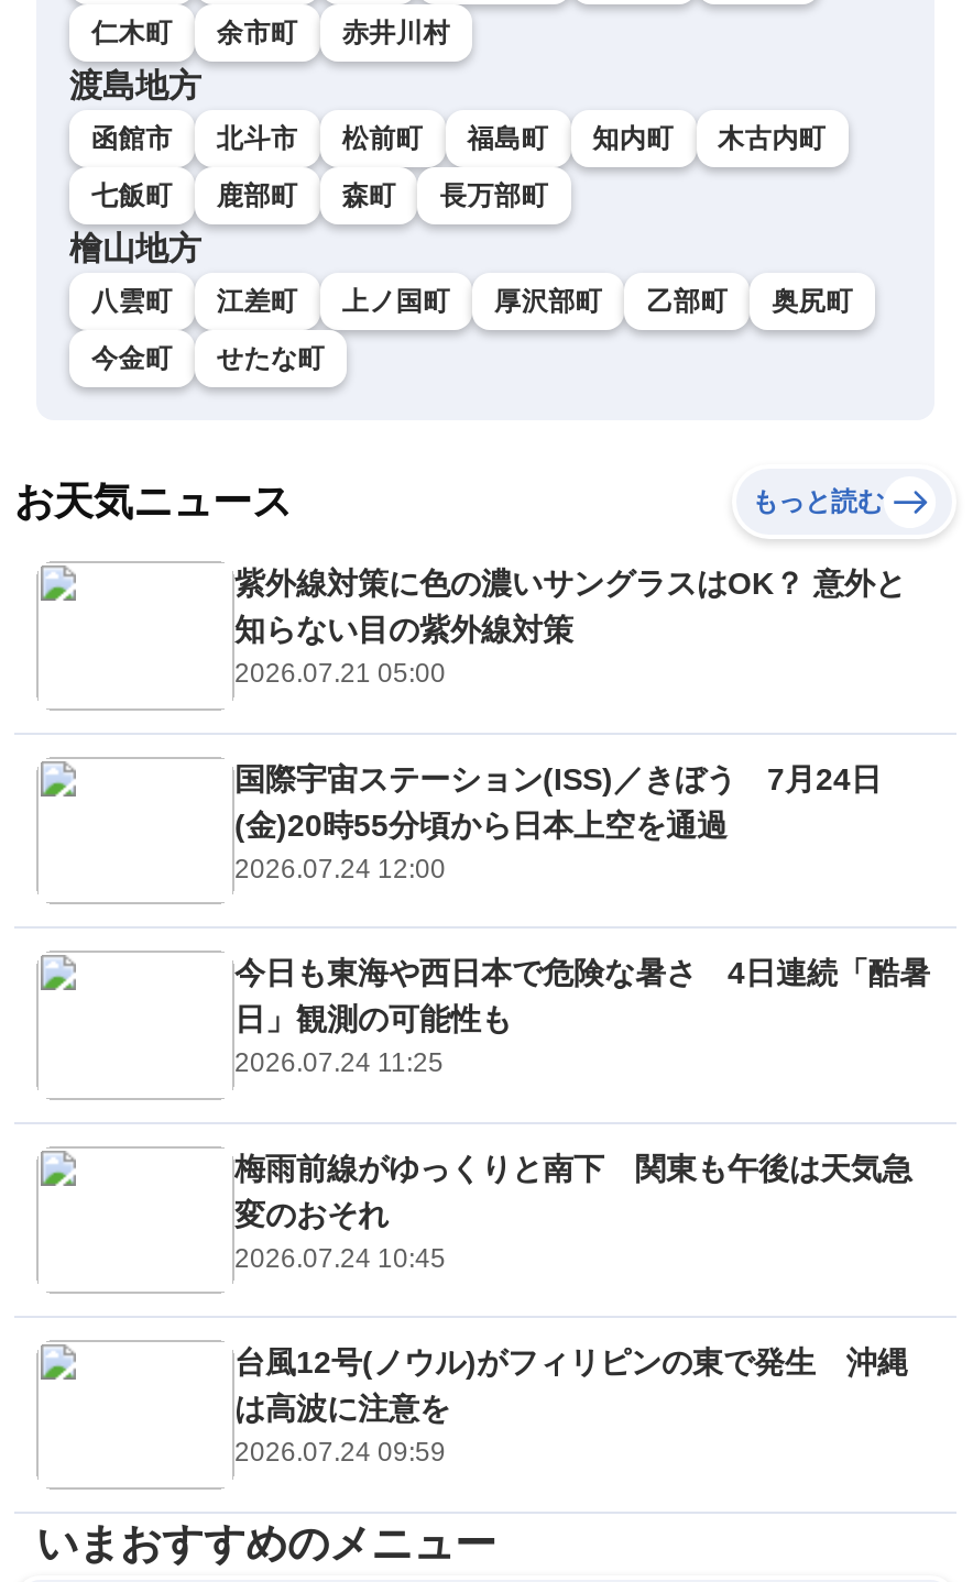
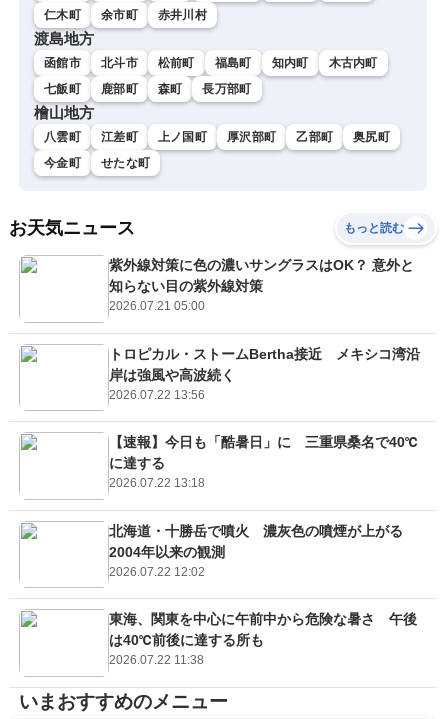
- 国際宇宙ステーション(ISS)／きぼう 7月24日
- (金)20時55分頃から日本上空を通過
- 2026.07.24 12:00
+ トロピカル・ストームBertha接近 メキシコ湾沿
+ 岸は強風や高波続く
+ 2026.07.22 13:56

- 今日も東海や西日本で危険な暑さ 4日連続「酷暑
- 日」観測の可能性も
- 2026.07.24 11:25
+ 【速報】今日も「酷暑日」に 三重県桑名で40℃
+ に達する
+ 2026.07.22 13:18

- 梅雨前線がゆっくりと南下 関東も午後は天気急
- 変のおそれ
- 2026.07.24 10:45
+ 北海道・十勝岳で噴火 濃灰色の噴煙が上がる
+ 2004年以来の観測
+ 2026.07.22 12:02

- 台風12号(ノウル)がフィリピンの東で発生 沖縄
- は高波に注意を
- 2026.07.24 09:59
+ 東海、関東を中心に午前中から危険な暑さ 午後
+ は40℃前後に達する所も
+ 2026.07.22 11:38
